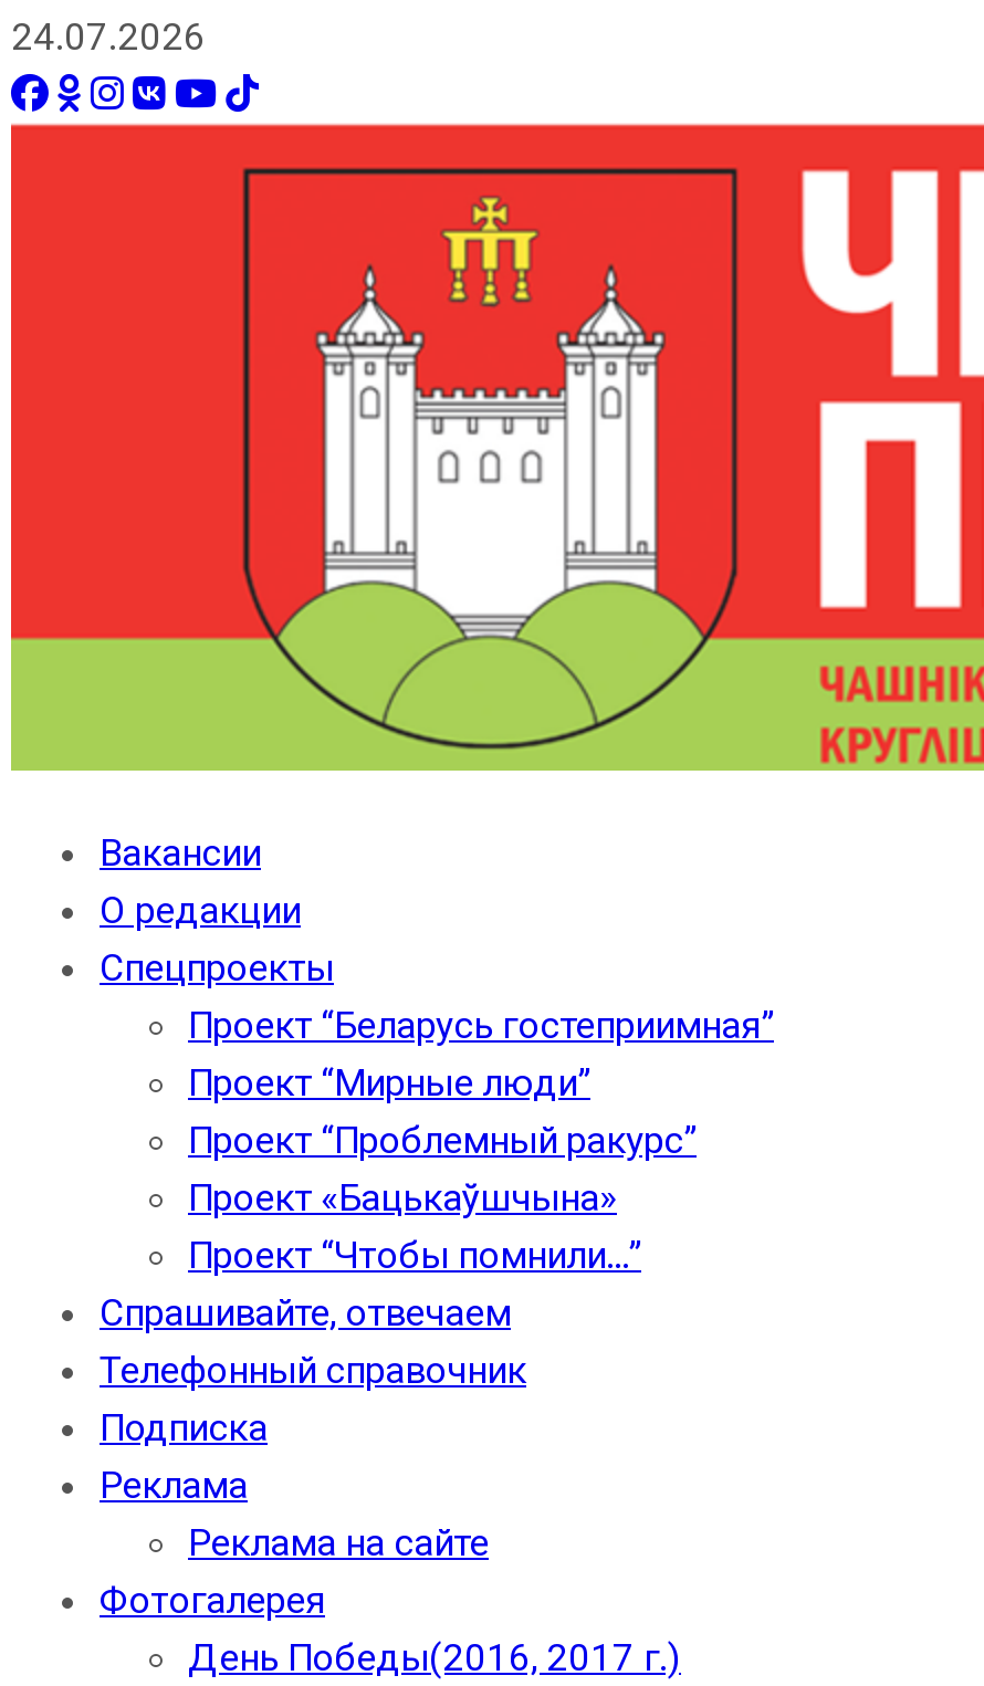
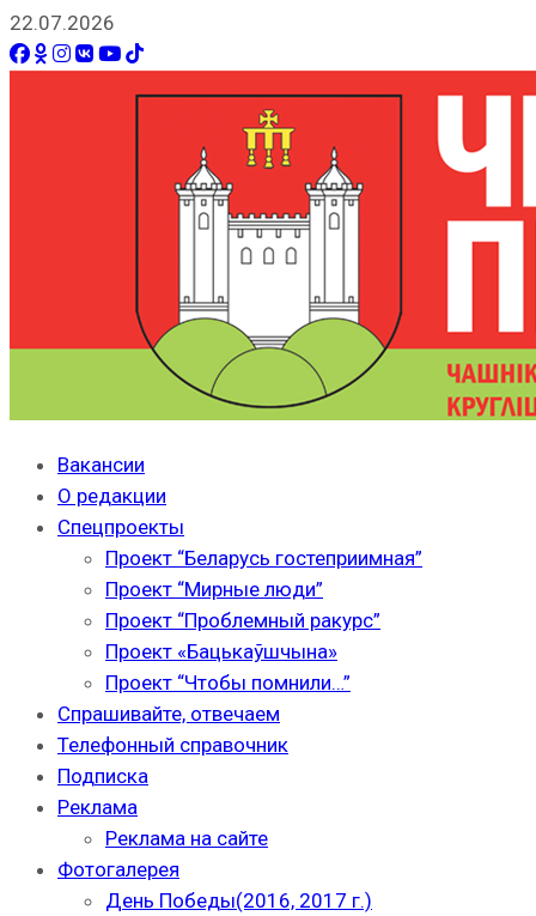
- 24.07.2026
+ 22.07.2026
